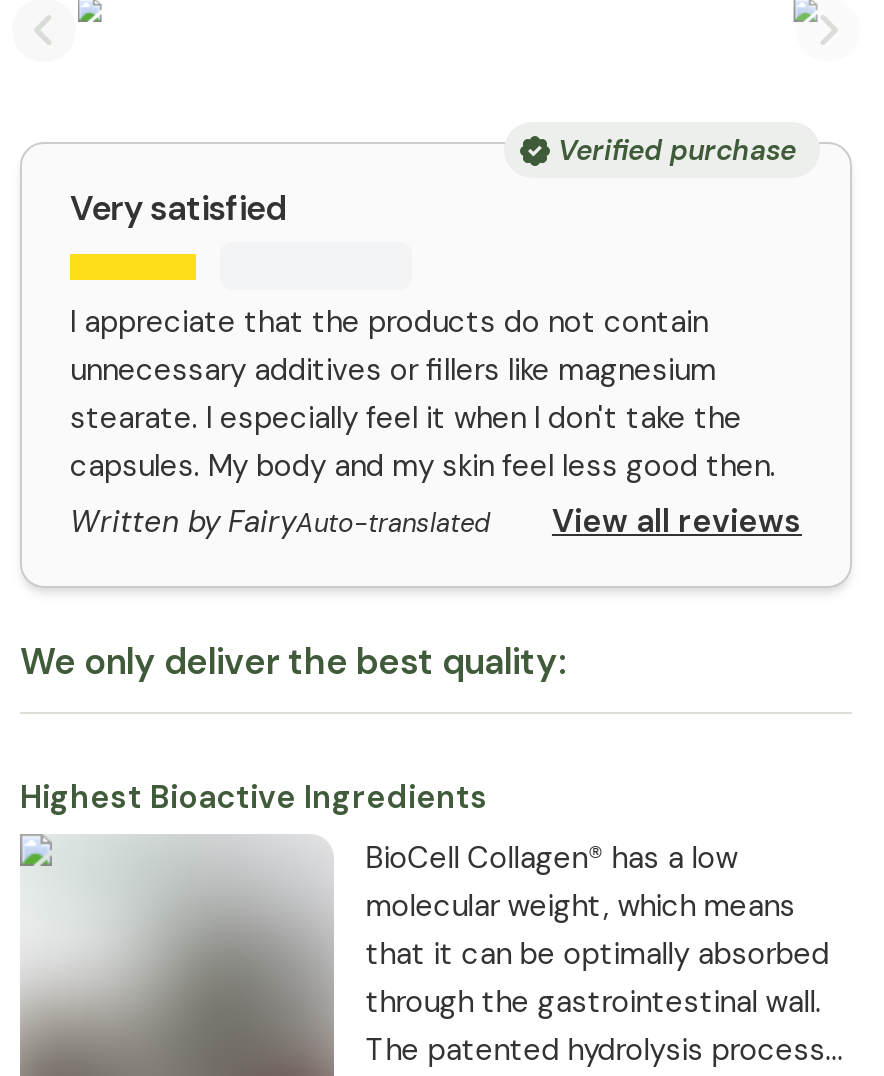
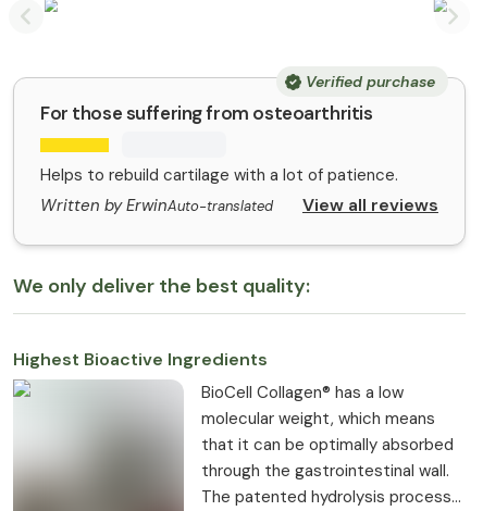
- Very satisfied
+ For those suffering from osteoarthritis

- I appreciate that the products do not contain
- unnecessary additives or fillers like magnesium
- stearate. I especially feel it when I don't take the
- capsules. My body and my skin feel less good then.
- Written by FairyAuto-translated
+ Helps to rebuild cartilage with a lot of patience.
+ Written by ErwinAuto-translated
